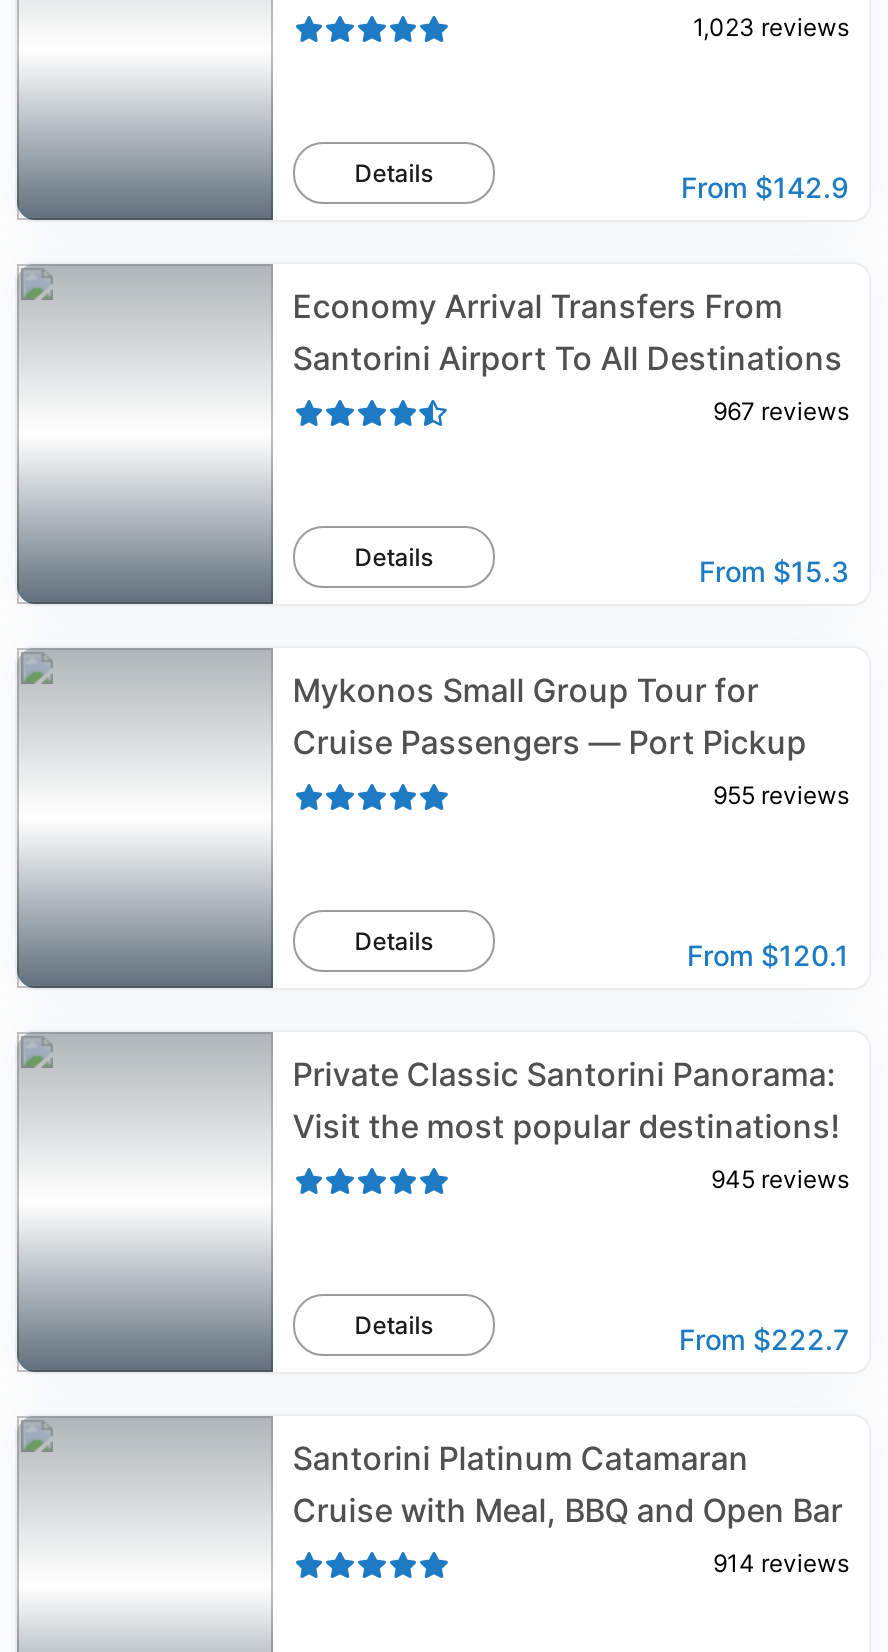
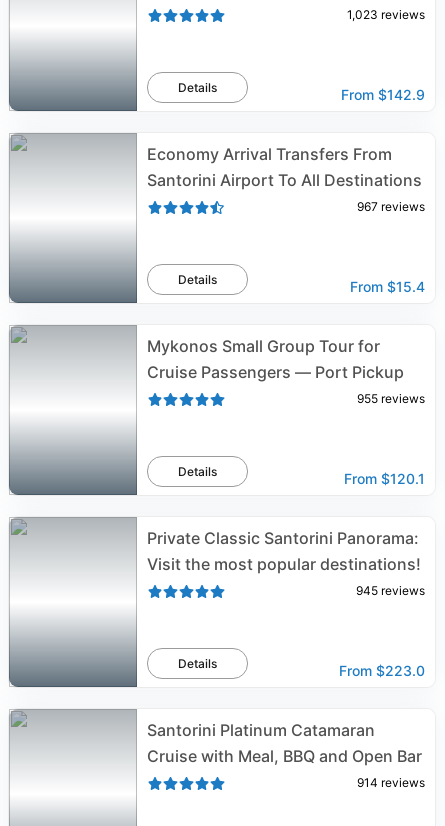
- From $15.3
+ From $15.4

- From $222.7
+ From $223.0
